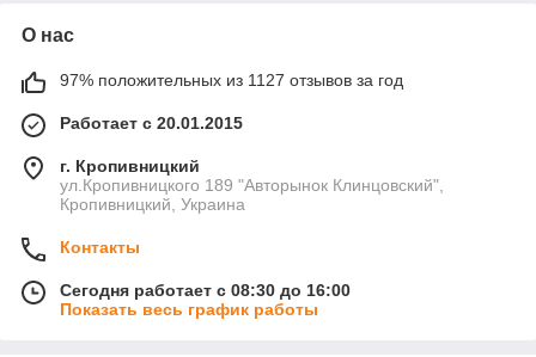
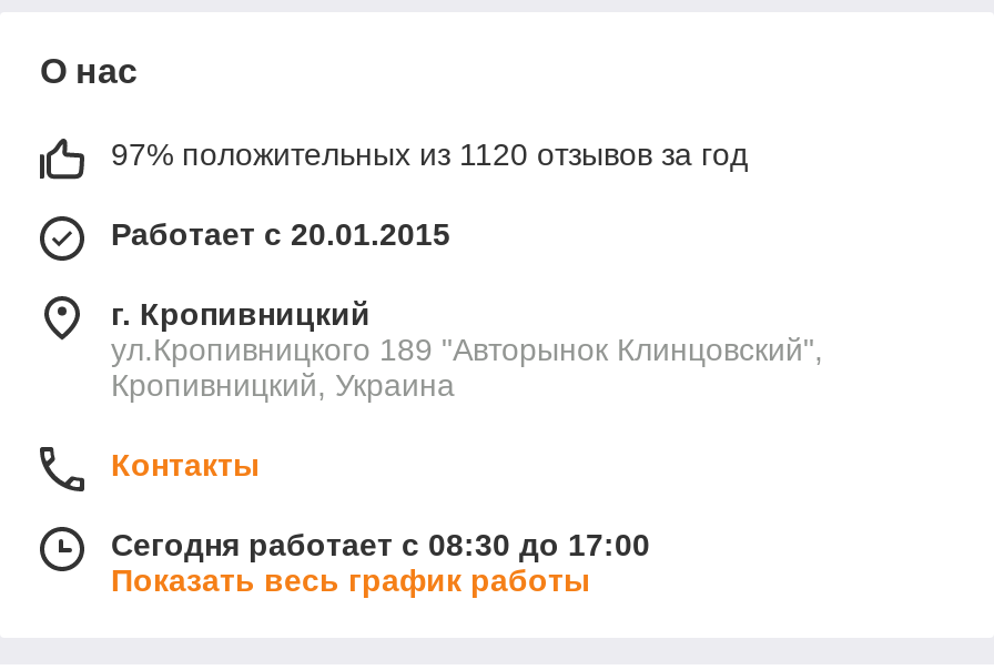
- 97% положительных из 1127 отзывов за год
+ 97% положительных из 1120 отзывов за год

- Сегодня работает с 08:30 до 16:00
+ Сегодня работает с 08:30 до 17:00
